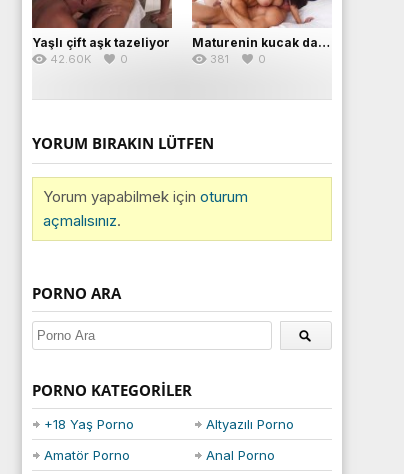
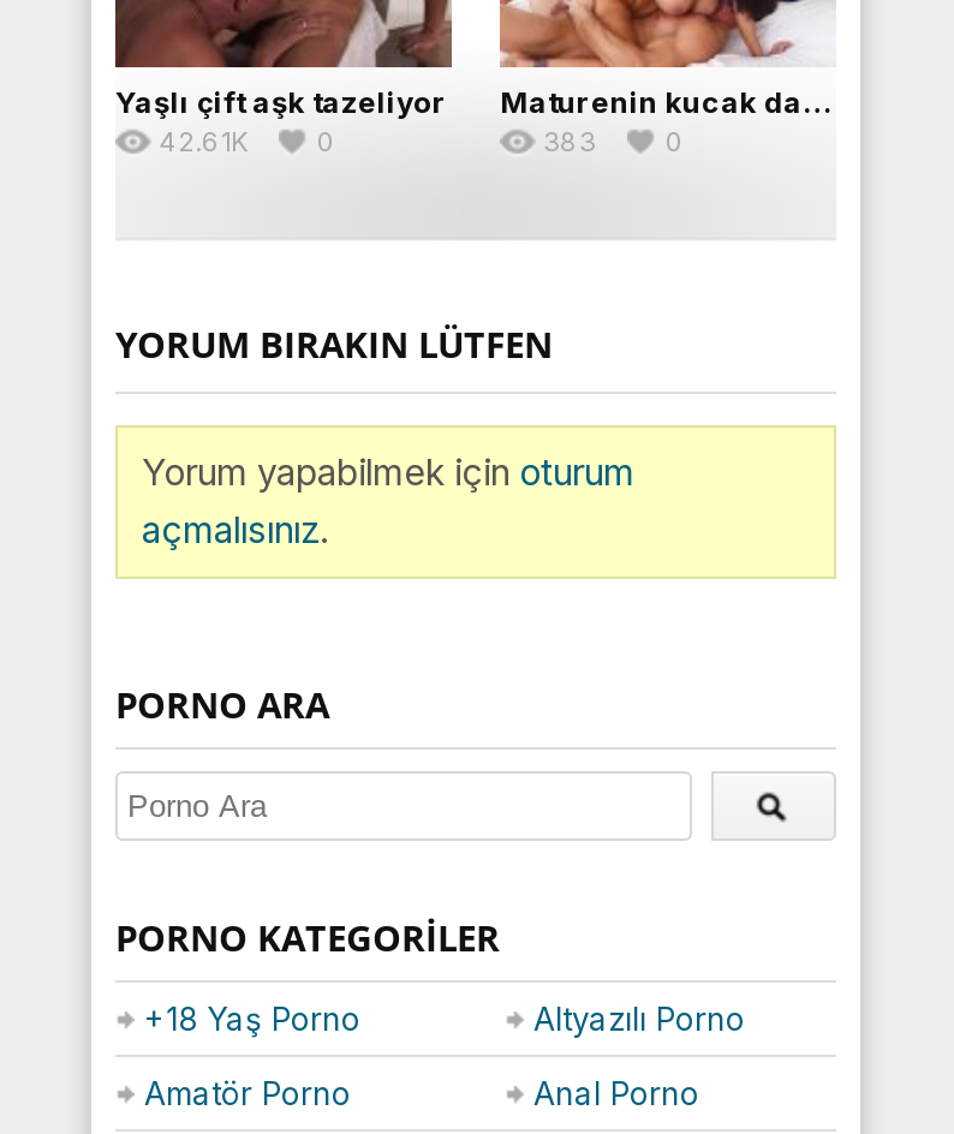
- 42.60K
+ 42.61K

- 381
+ 383
